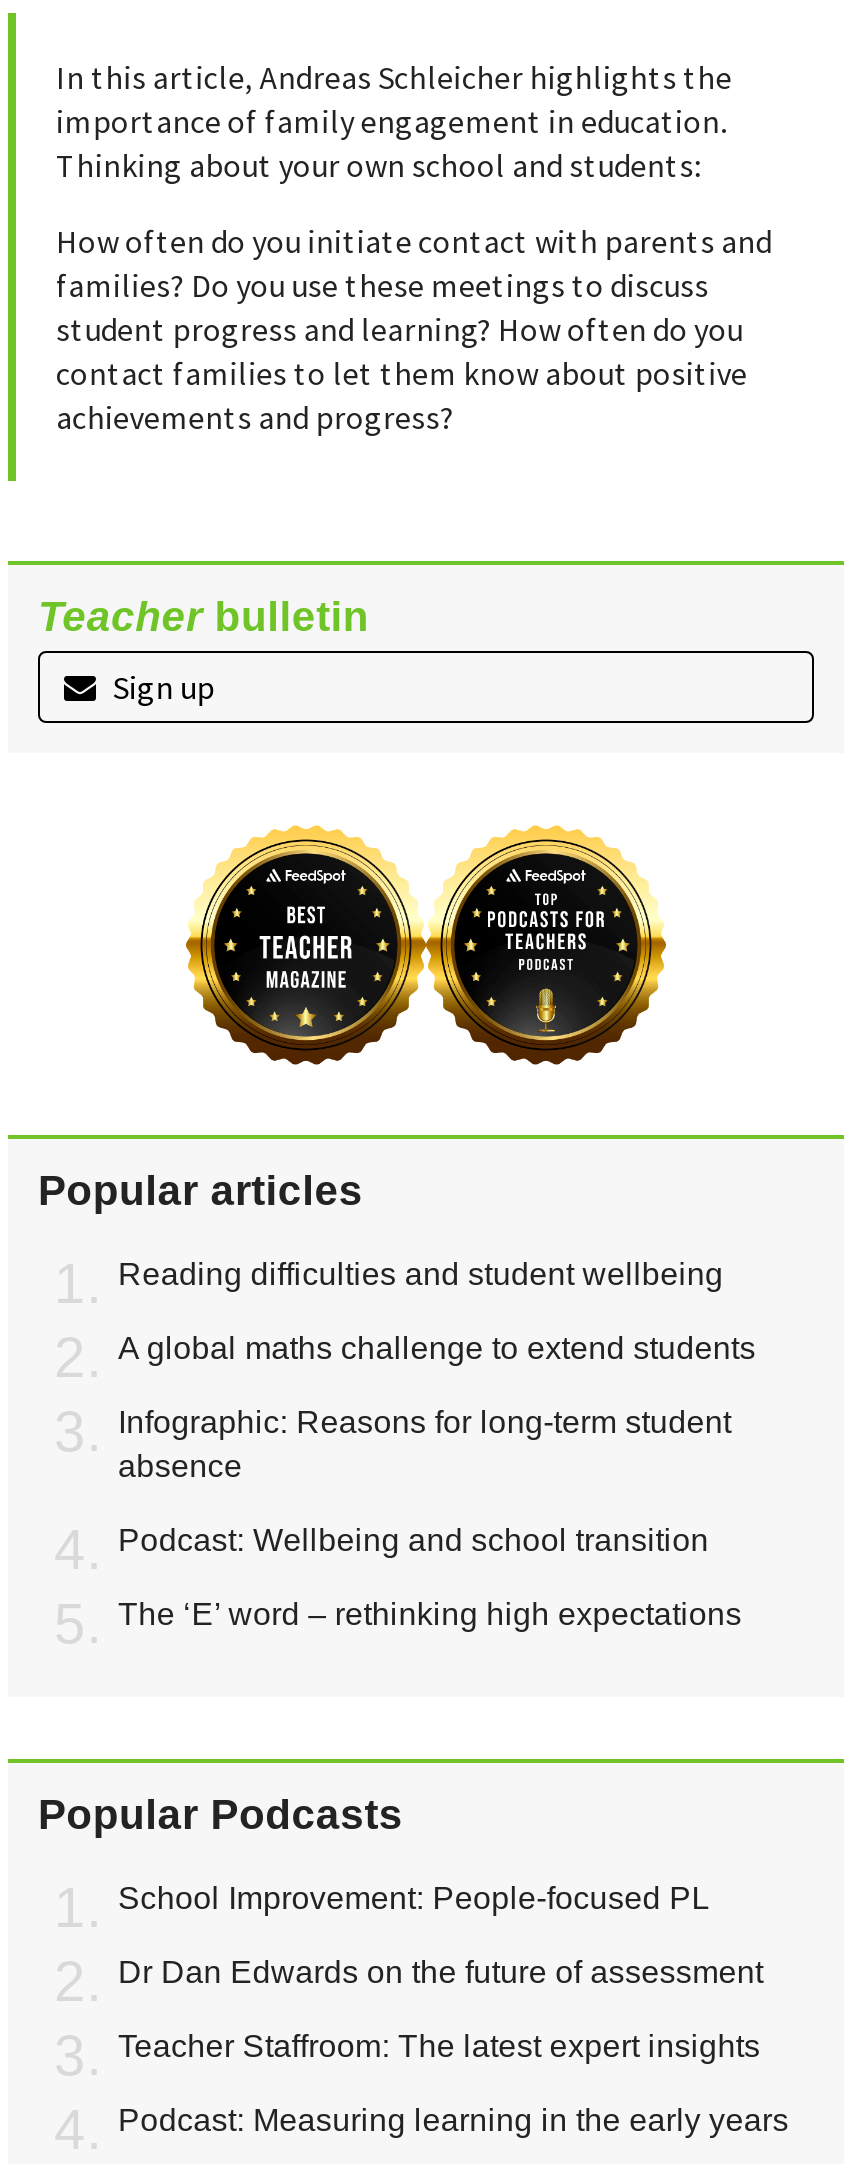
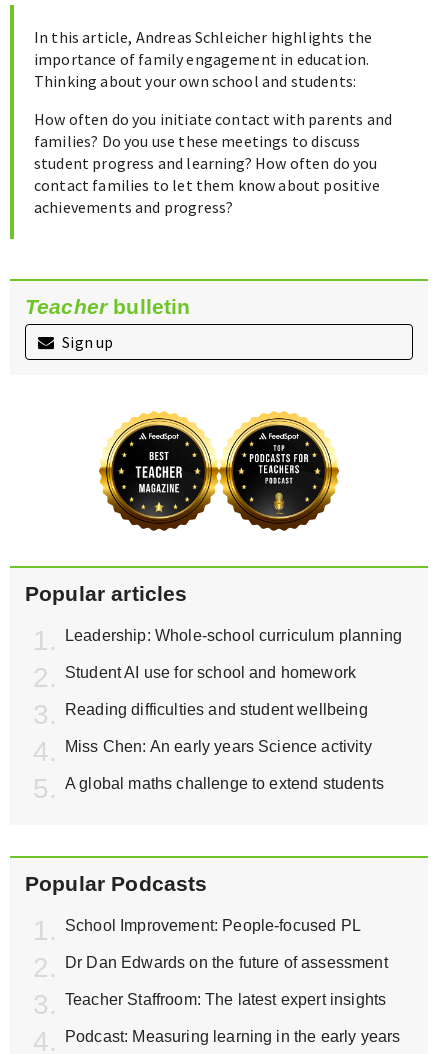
+ Leadership: Whole-school curriculum planning
+ Student AI use for school and homework

moved down: Reading difficulties and student wellbeing

+ Miss Chen: An early years Science activity

moved down: A global maths challenge to extend students

- Infographic: Reasons for long-term student
- absence
- Podcast: Wellbeing and school transition
- The ‘E’ word – rethinking high expectations
